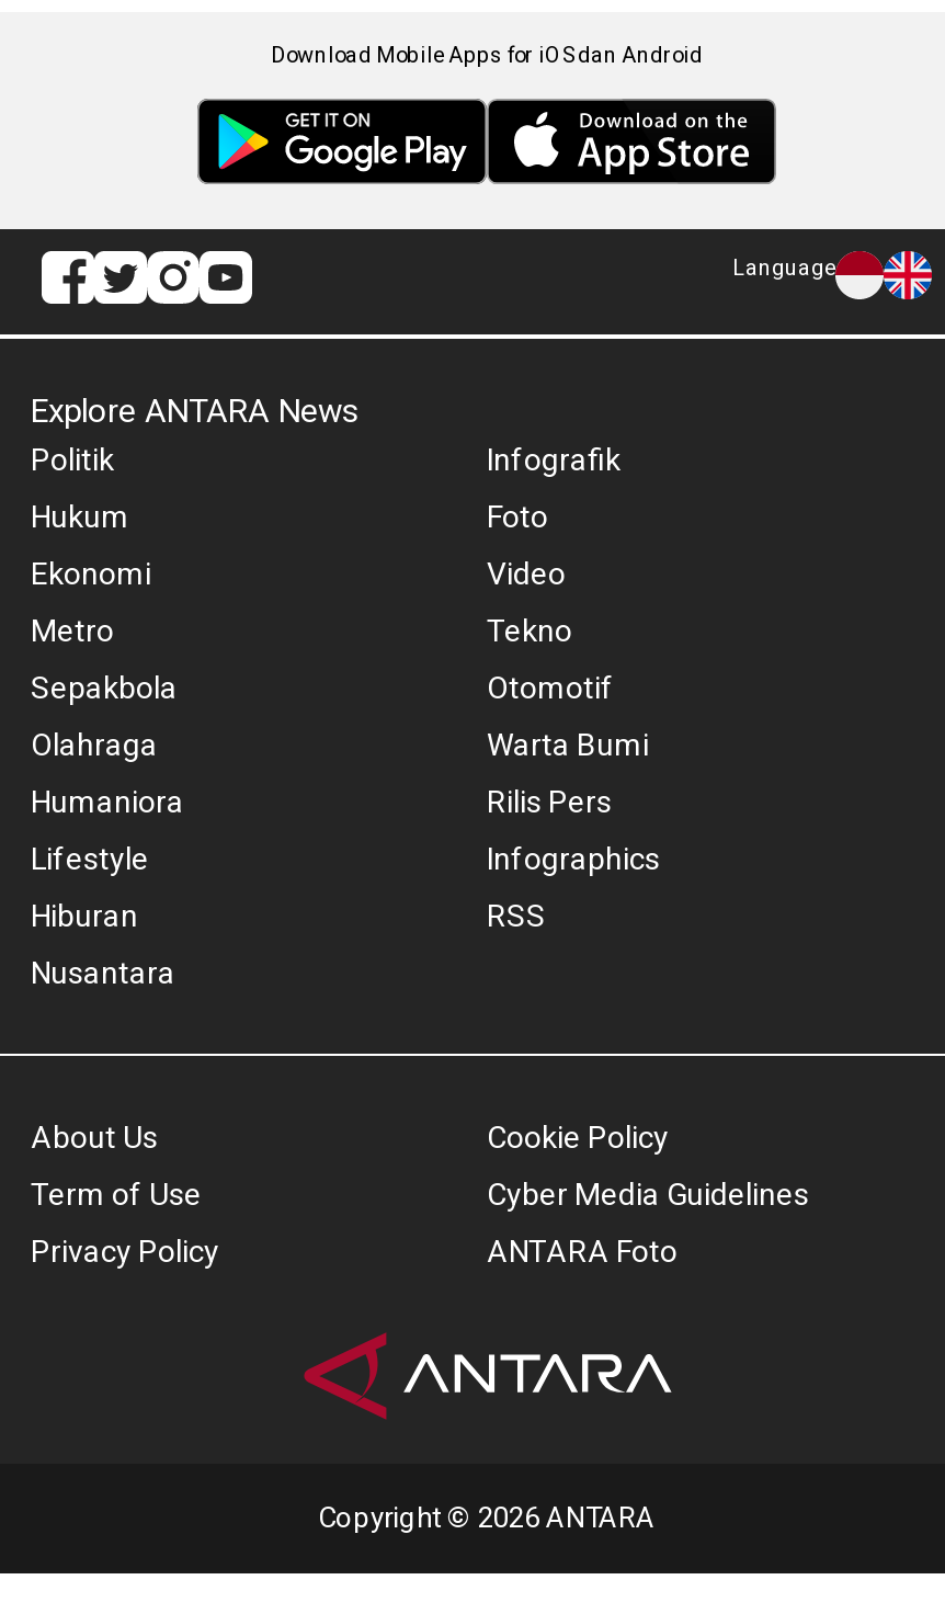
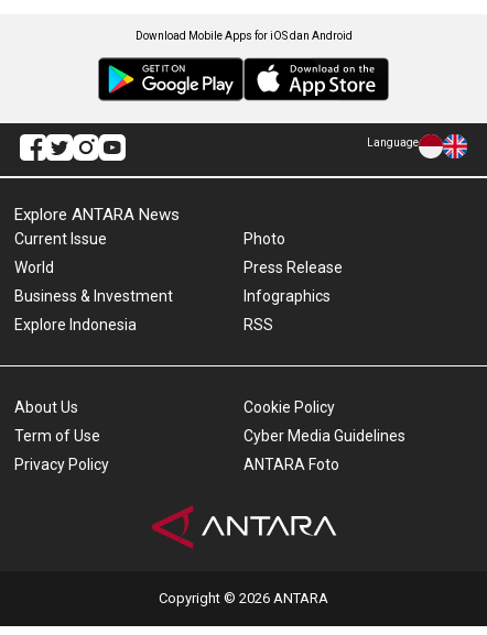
- Politik
- Hukum
- Ekonomi
- Metro
- Sepakbola
- Olahraga
- Humaniora
- Lifestyle
- Hiburan
- Nusantara
+ Current Issue
+ World
+ Business & Investment
+ Explore Indonesia

- Infografik
- Foto
- Video
- Tekno
- Otomotif
- Warta Bumi
- Rilis Pers
+ Photo
+ Press Release
